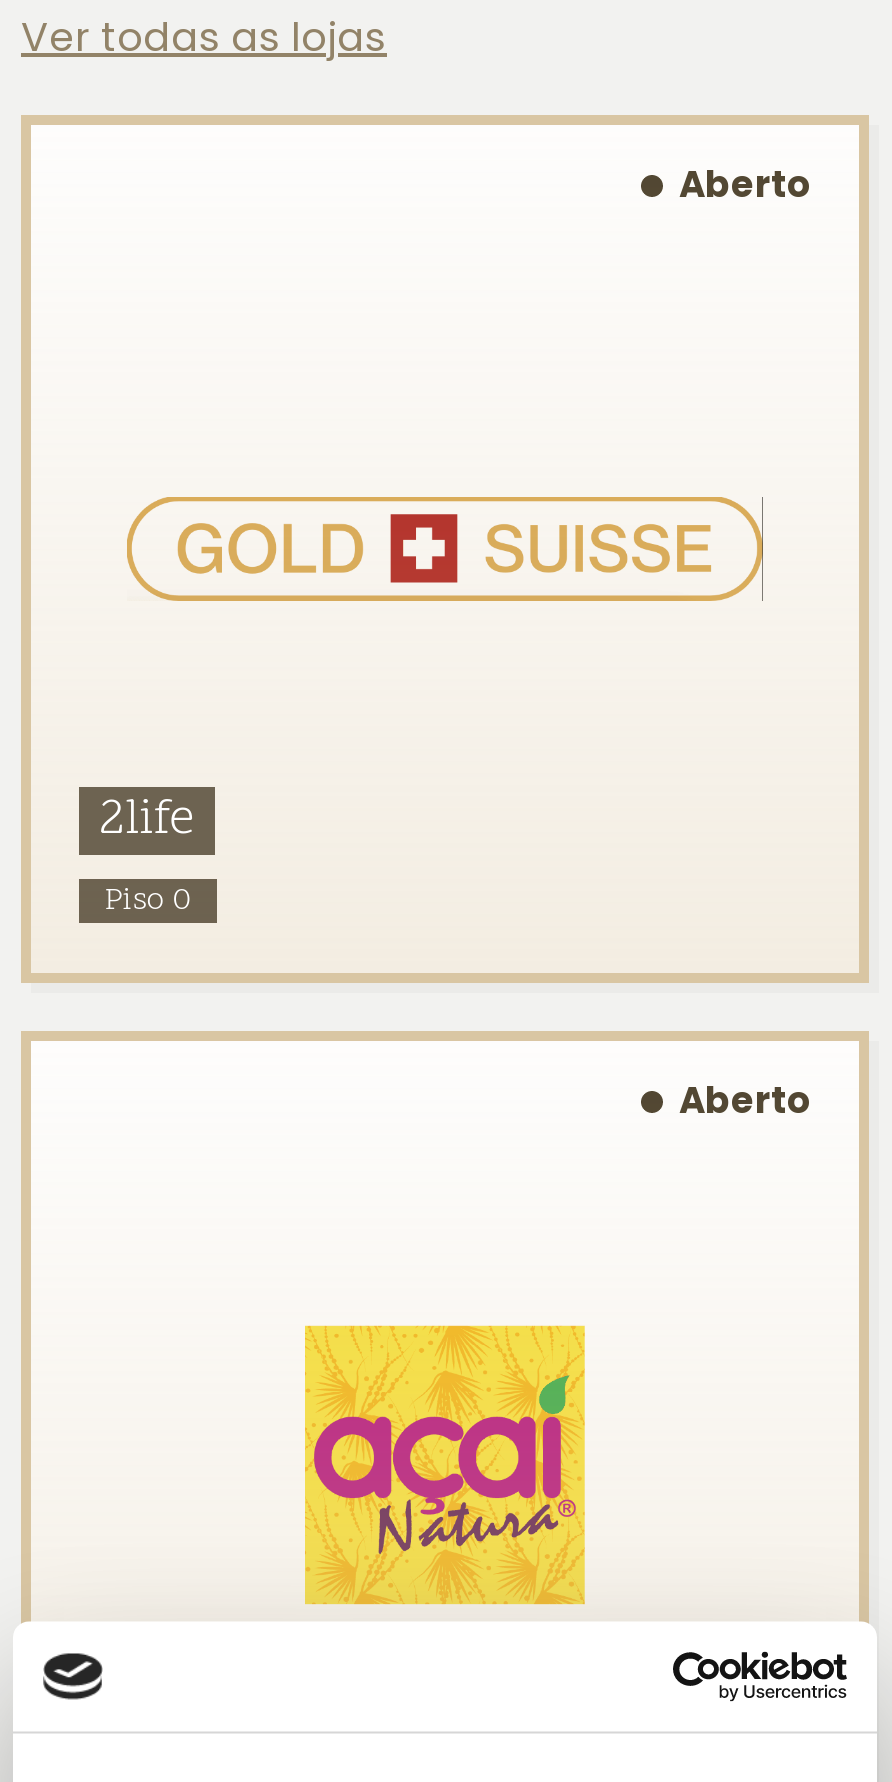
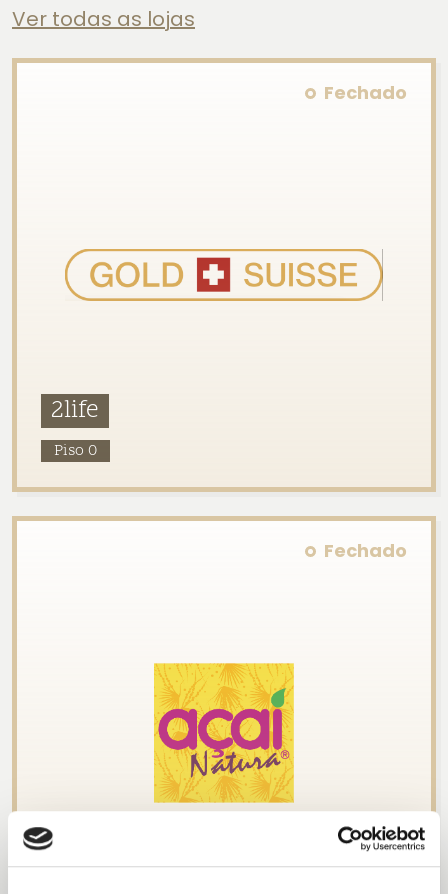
- Aberto
+ Fechado

- Aberto
+ Fechado
